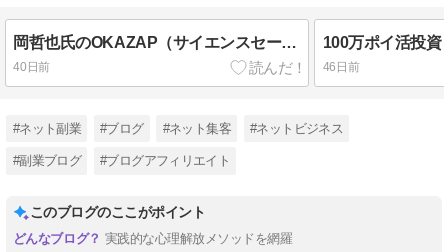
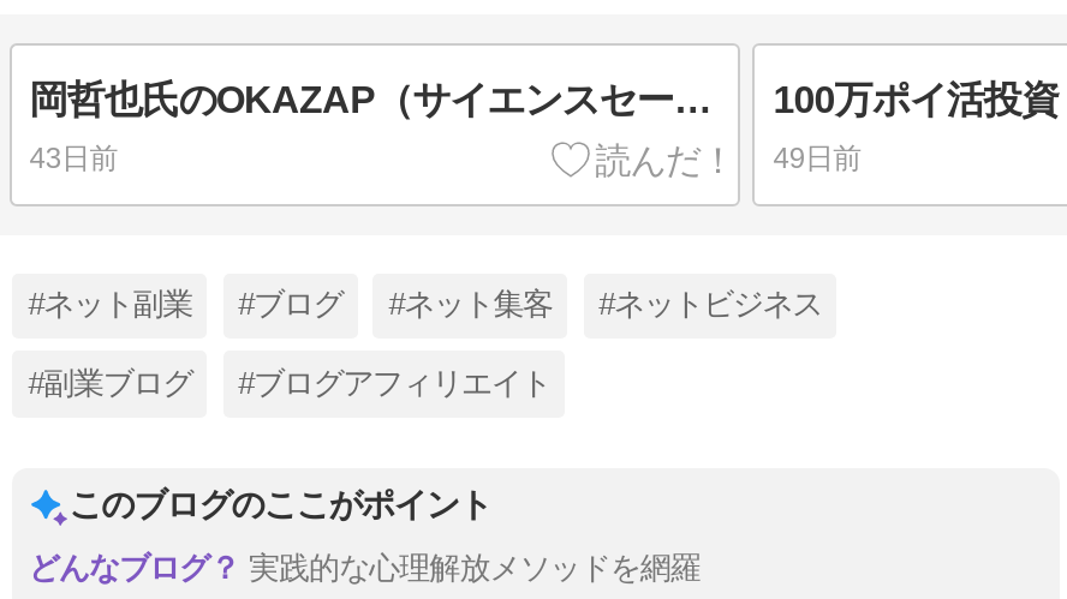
- 40日前
+ 43日前

- 46日前
+ 49日前
